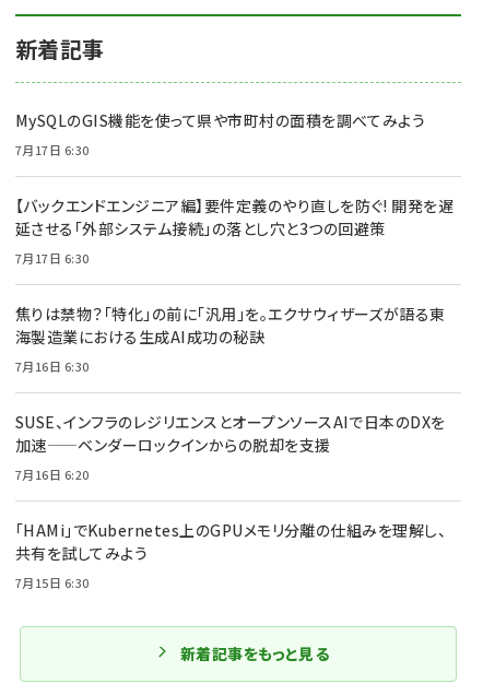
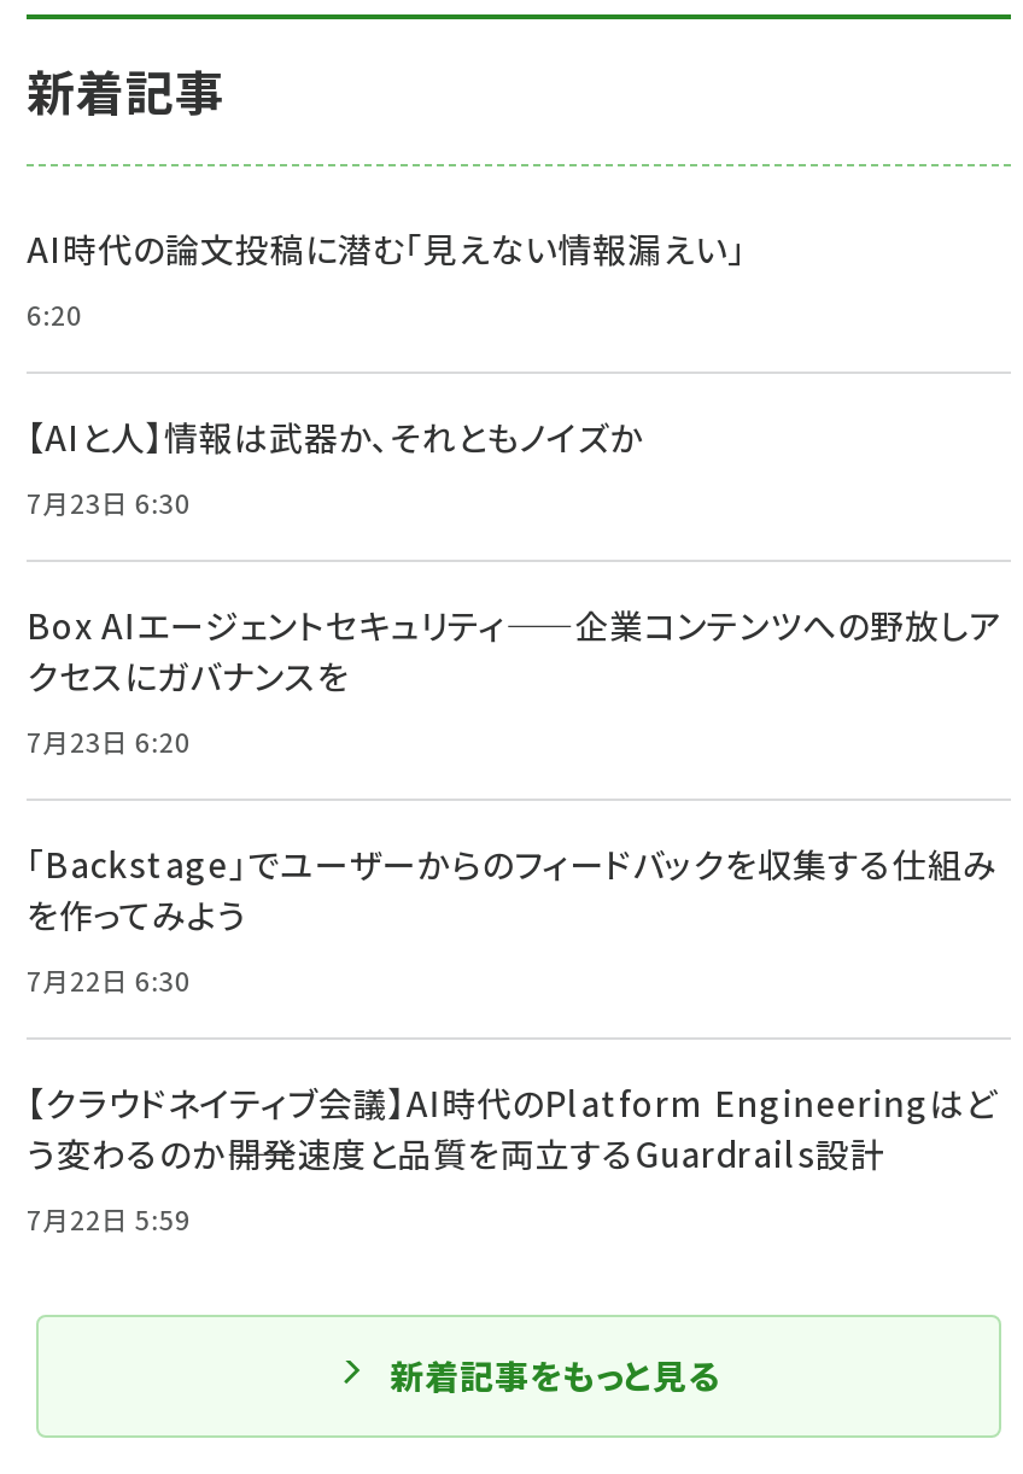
- MySQLのGIS機能を使って県や市町村の面積を調べてみよう
- 7月17日 6:30
+ AI時代の論文投稿に潜む「見えない情報漏えい」
+ 6:20

- 【バックエンドエンジニア編】要件定義のやり直しを防ぐ! 開発を遅
- 延させる「外部システム接続」の落とし穴と3つの回避策
- 7月17日 6:30
+ 【AIと人】情報は武器か、それともノイズか
+ 7月23日 6:30

- 焦りは禁物？「特化」の前に「汎用」を。エクサウィザーズが語る東
- 海製造業における生成AI成功の秘訣
- 7月16日 6:30
+ Box AIエージェントセキュリティ——企業コンテンツへの野放しア
+ クセスにガバナンスを
+ 7月23日 6:20

- SUSE、インフラのレジリエンスとオープンソースAIで日本のDXを
- 加速——ベンダーロックインからの脱却を支援
- 7月16日 6:20
+ 「Backstage」でユーザーからのフィードバックを収集する仕組み
+ を作ってみよう
+ 7月22日 6:30

- 「HAMi」でKubernetes上のGPUメモリ分離の仕組みを理解し、
- 共有を試してみよう
- 7月15日 6:30
+ 【クラウドネイティブ会議】AI時代のPlatform Engineeringはど
+ う変わるのか――開発速度と品質を両立するGuardrails設計
+ 7月22日 5:59
